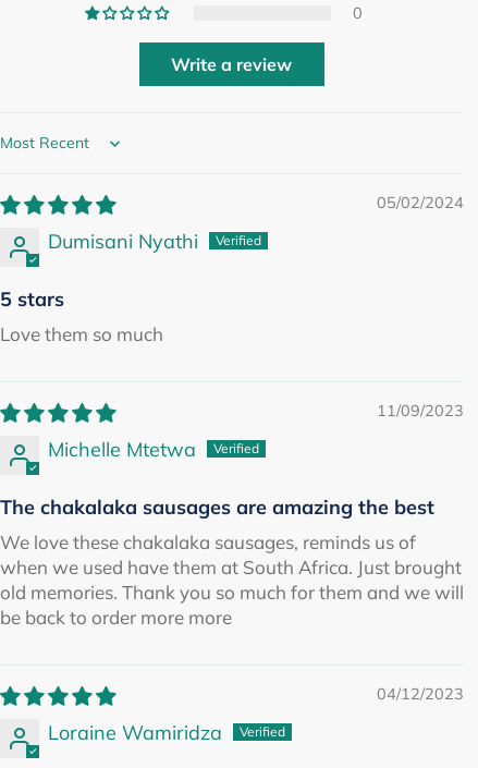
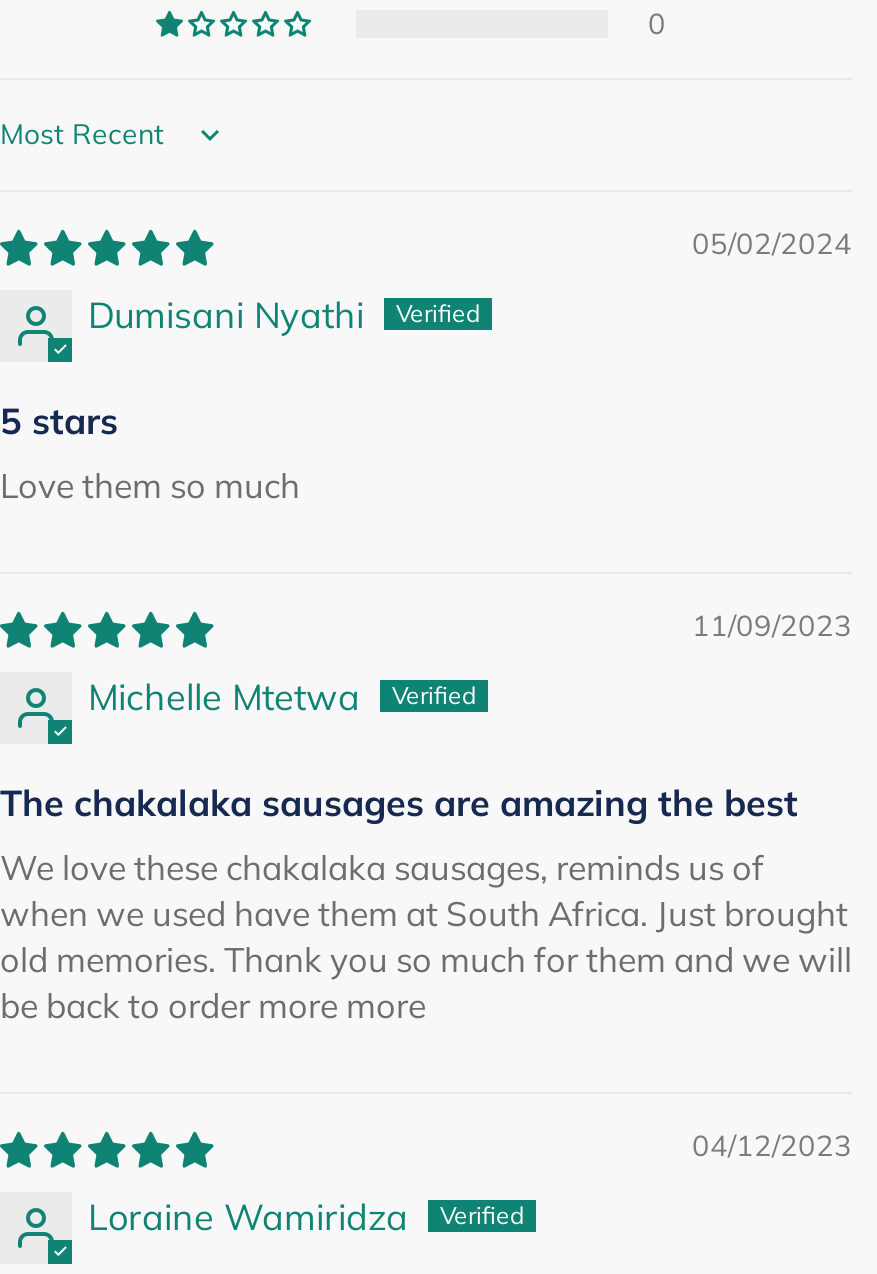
- Write a review
